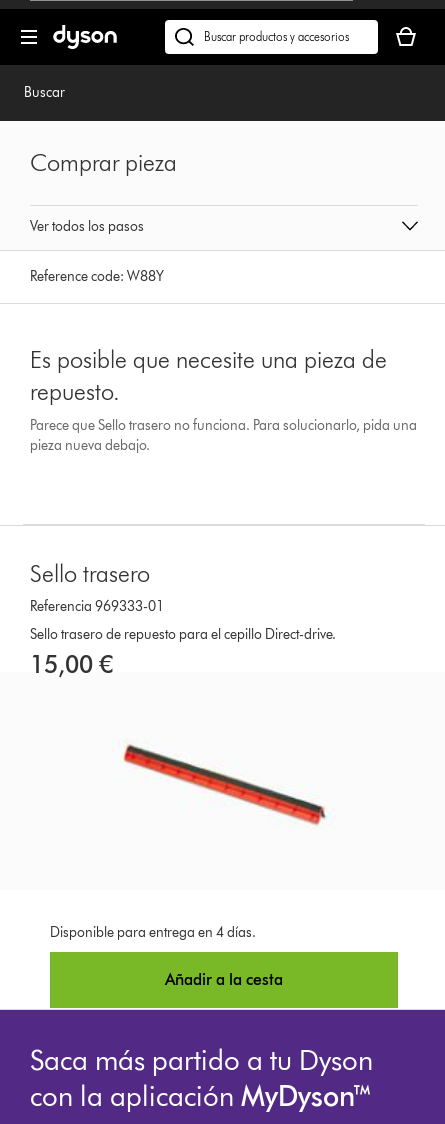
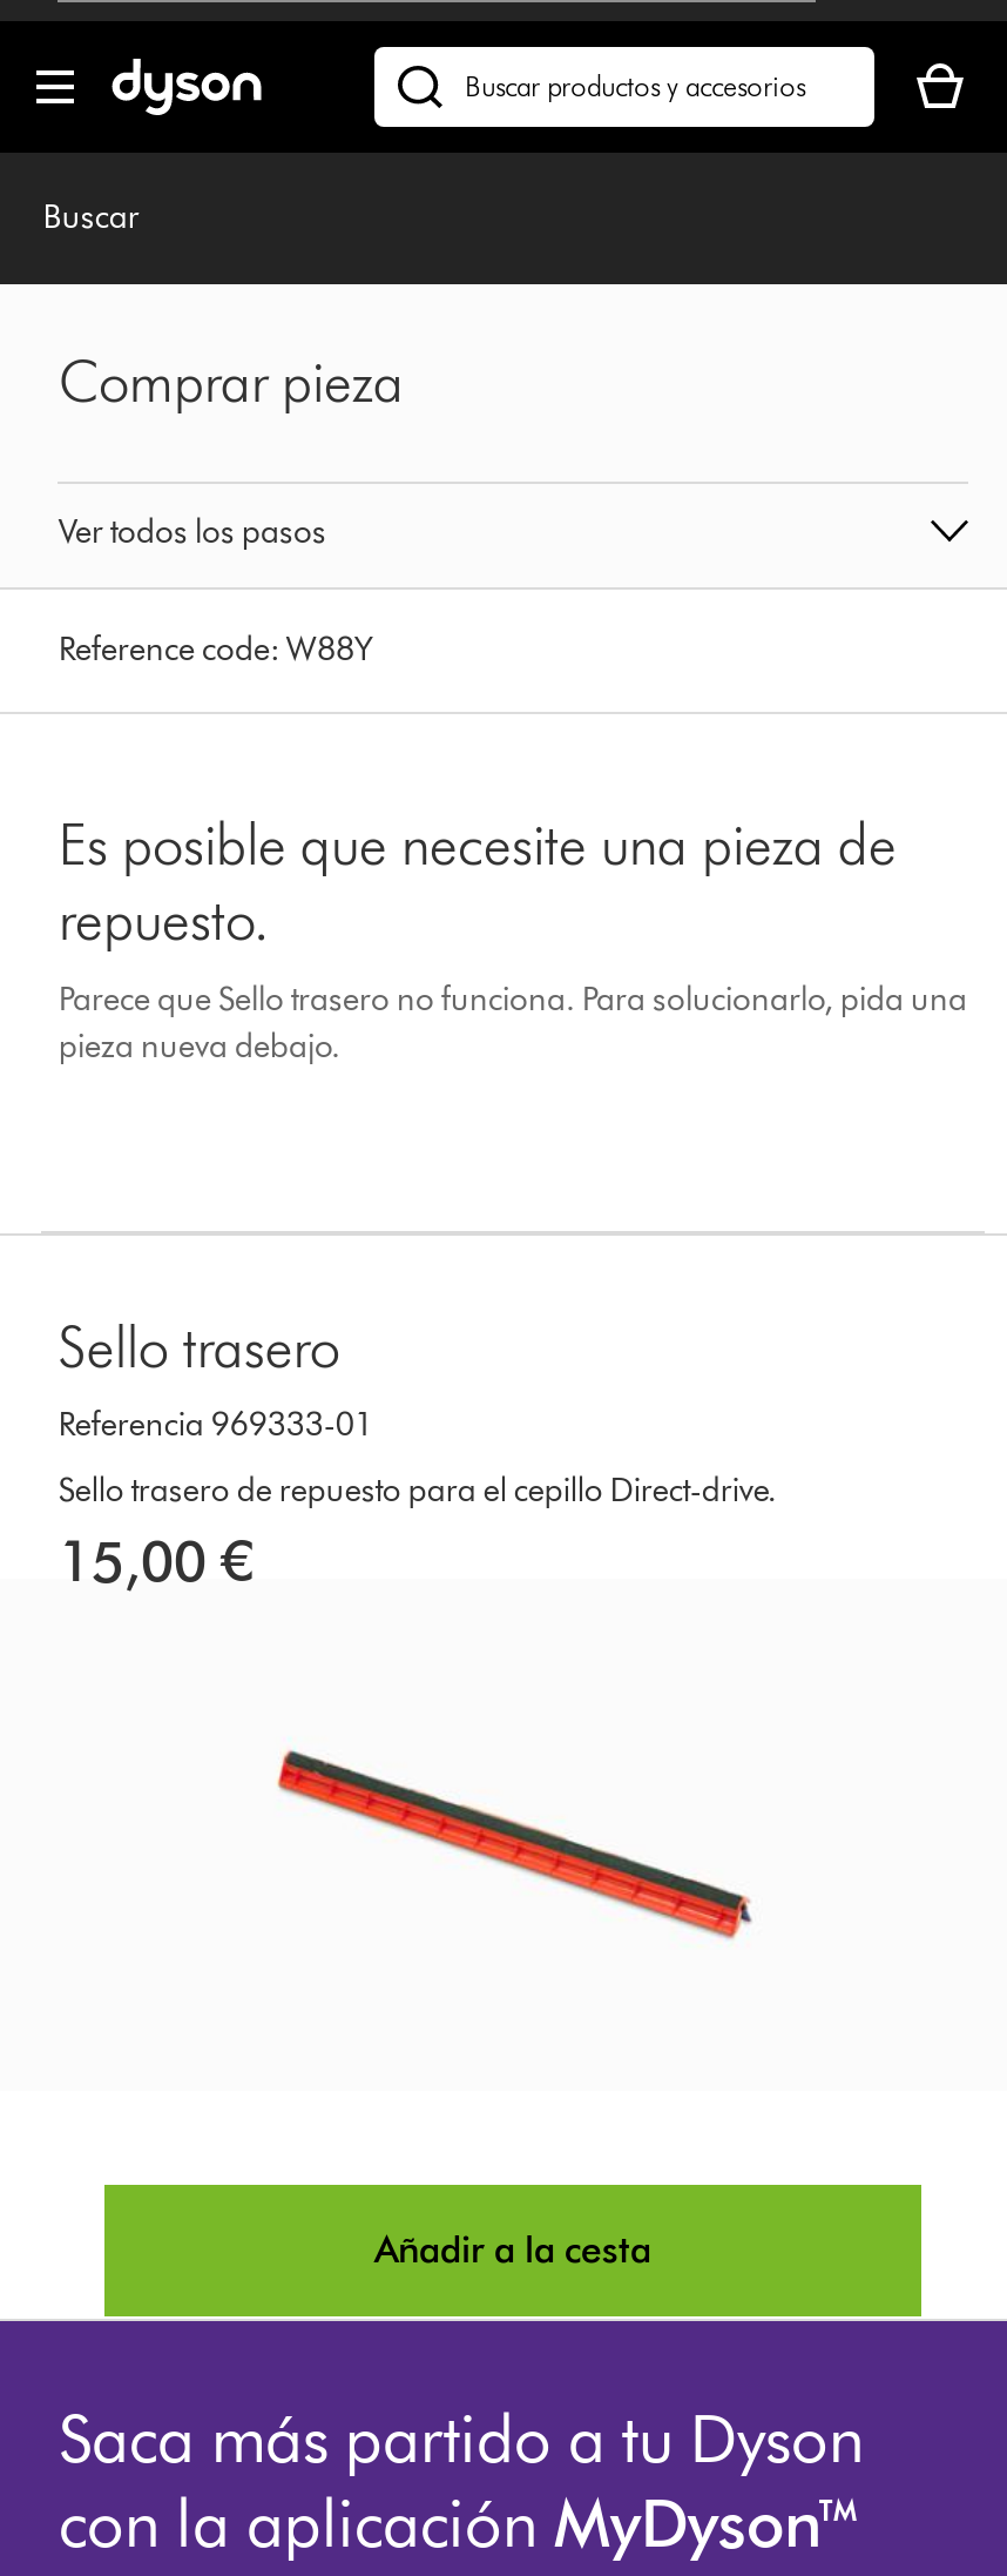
- Disponible para entrega en 4 días.
